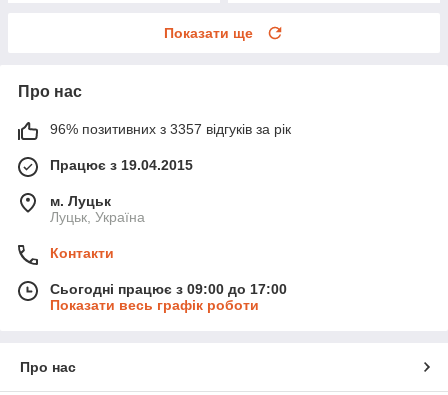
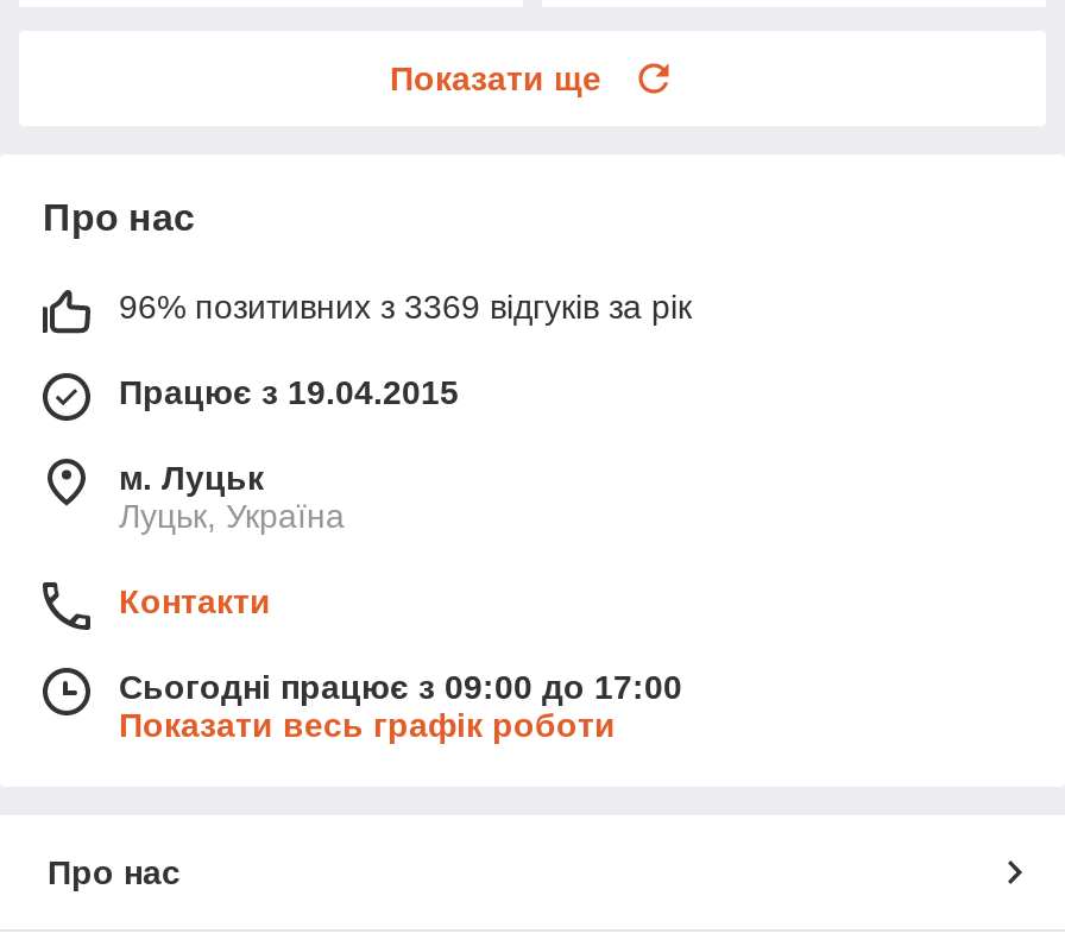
- 96% позитивних з 3357 відгуків за рік
+ 96% позитивних з 3369 відгуків за рік
